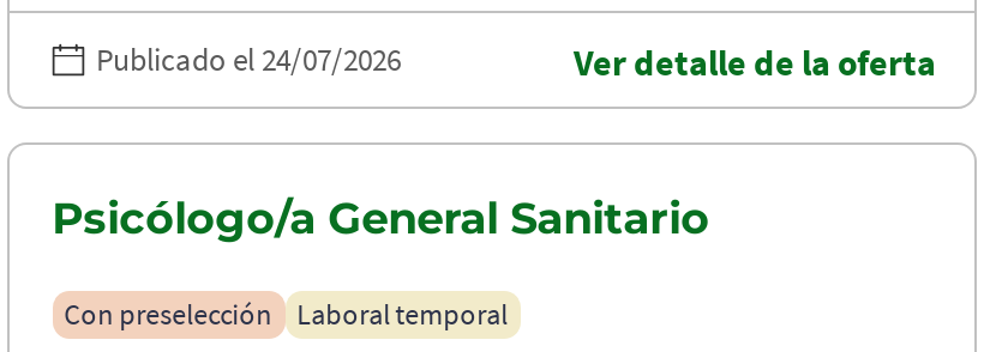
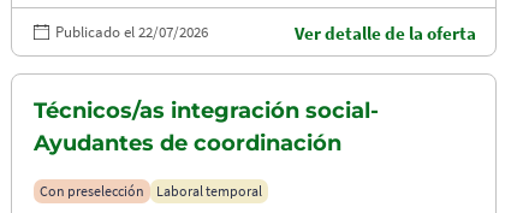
- Publicado el 24/07/2026
+ Publicado el 22/07/2026

- Psicólogo/a General Sanitario
+ Técnicos/as integración social-
+ Ayudantes de coordinación
